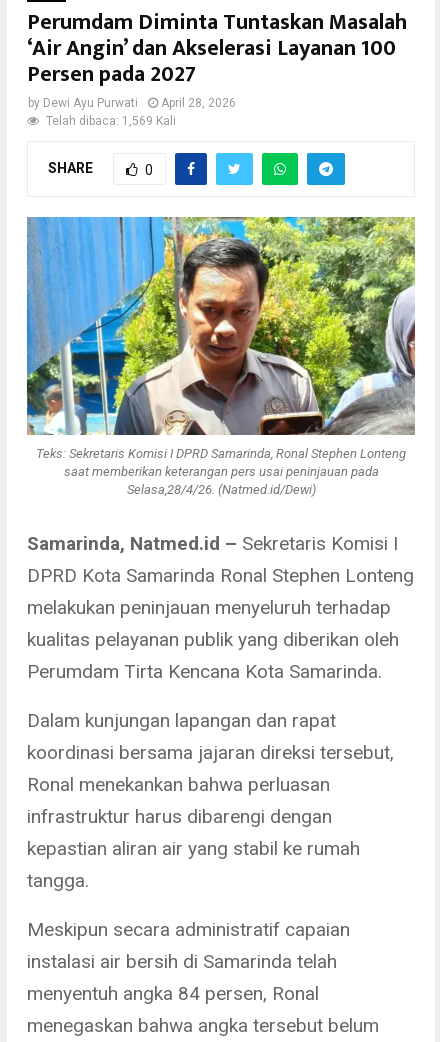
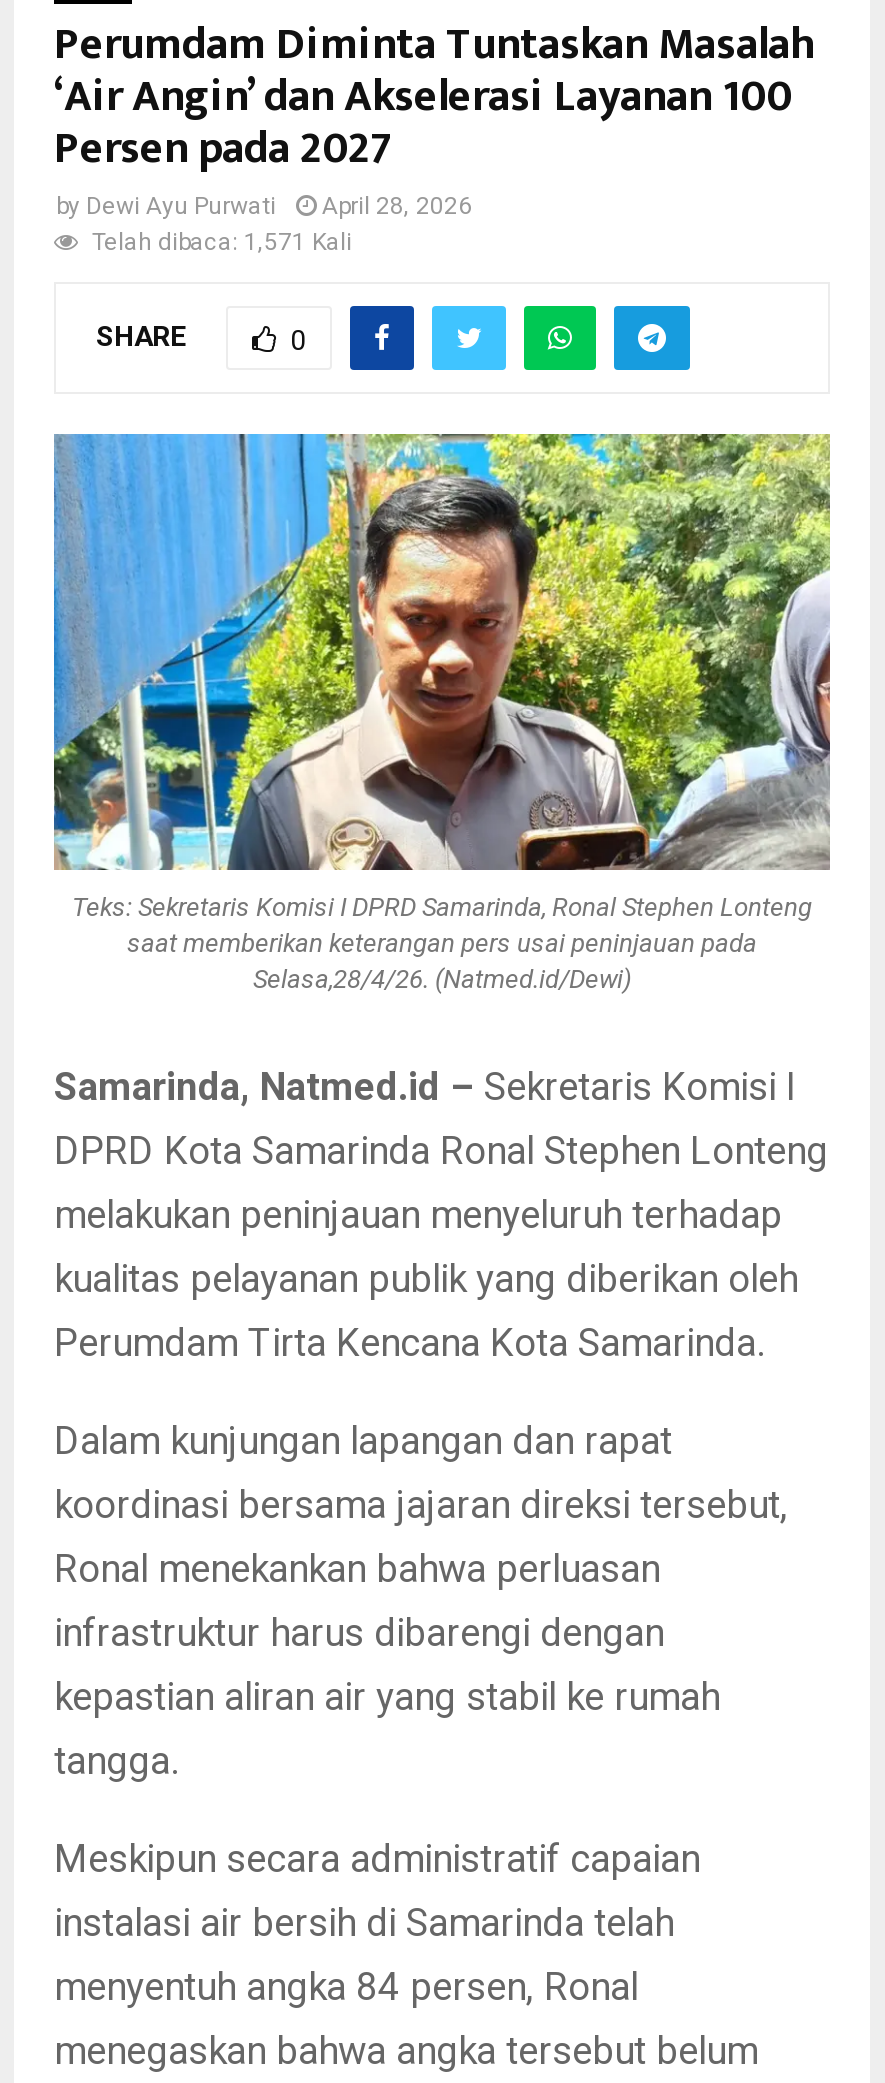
- Telah dibaca: 1,569 Kali
+ Telah dibaca: 1,571 Kali
